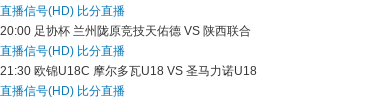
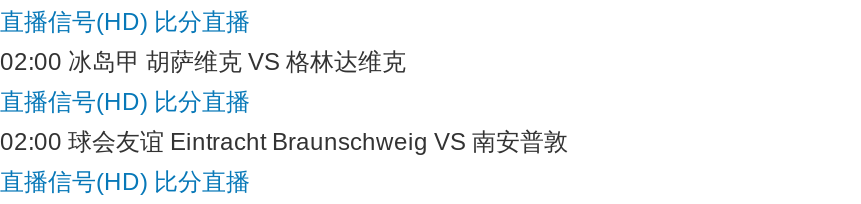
- 20:00 足协杯兰州陇原竞技天佑德 VS 陕西联合
+ 02:00 冰岛甲胡萨维克 VS 格林达维克

- 21:30 欧锦U18C摩尔多瓦U18 VS 圣马力诺U18
+ 02:00 球会友谊Eintracht Braunschweig VS 南安普敦
